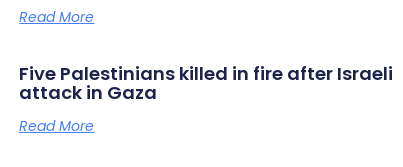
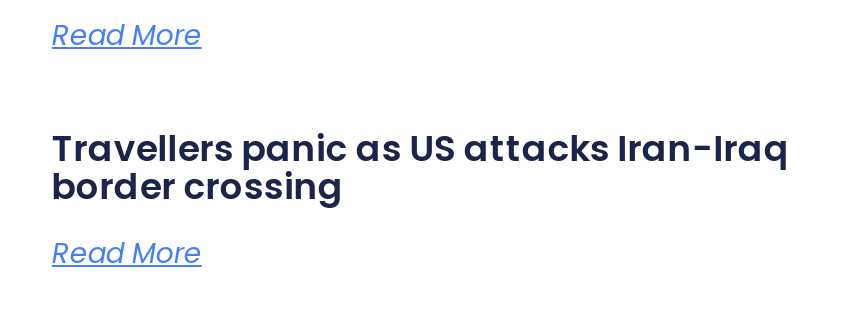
- Five Palestinians killed in fire after Israeli
- attack in Gaza
+ Travellers panic as US attacks Iran-Iraq
+ border crossing
